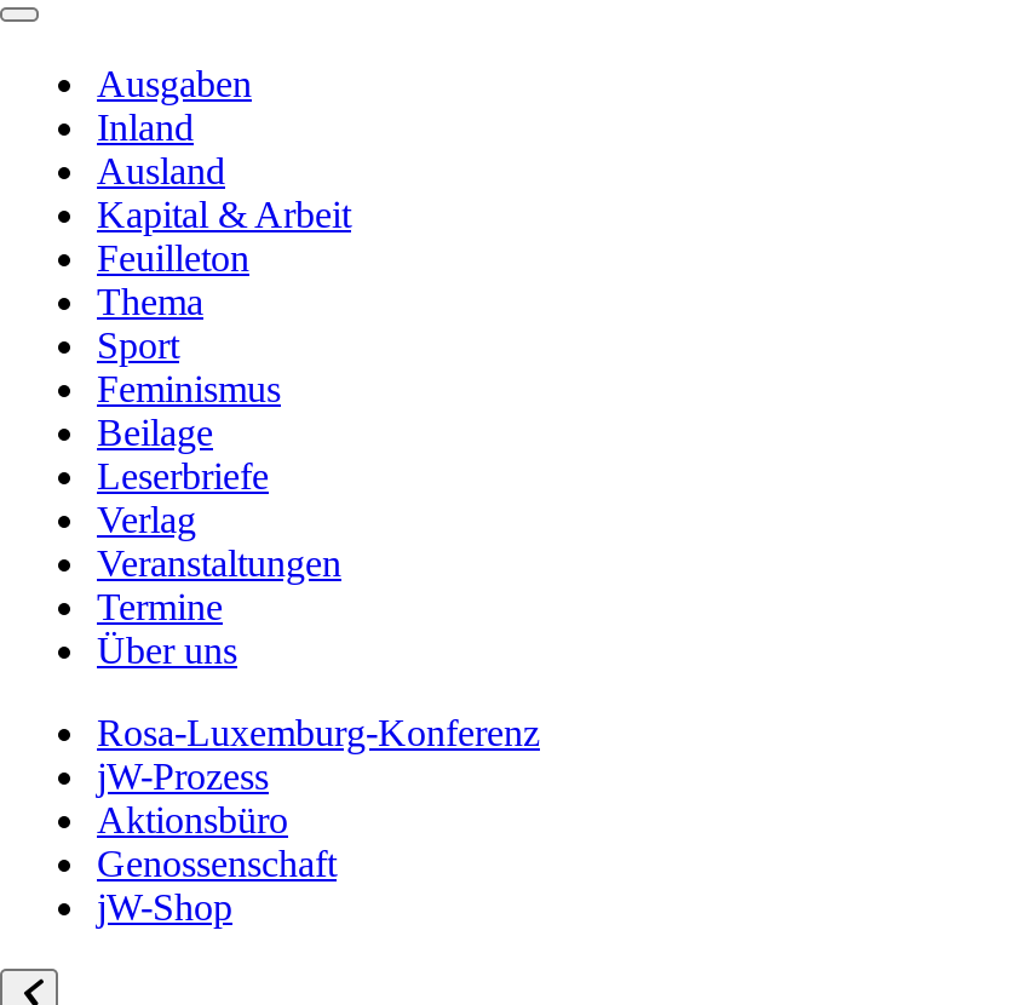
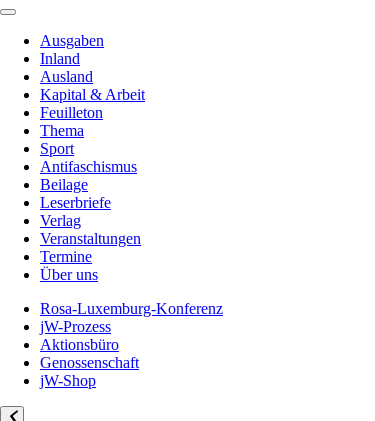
- Feminismus
+ Antifaschismus
